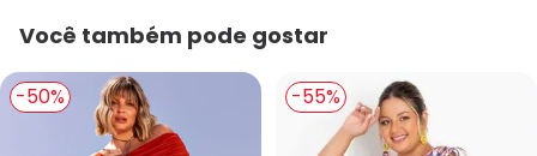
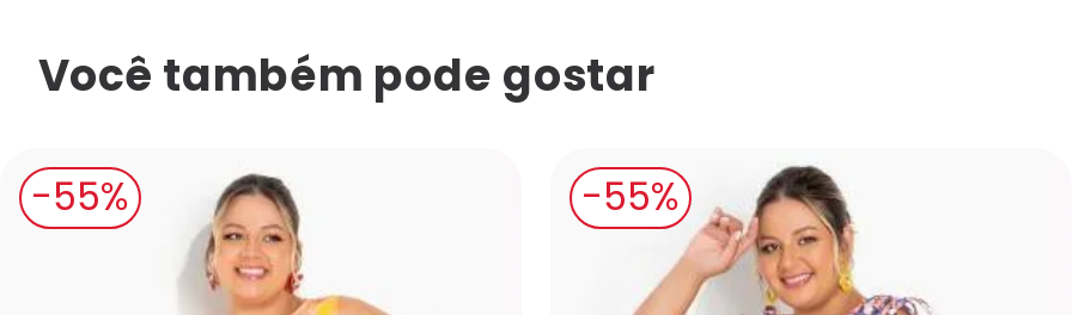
- -50%
+ -55%
